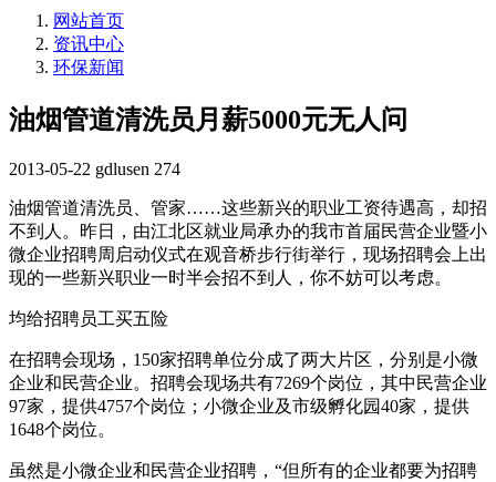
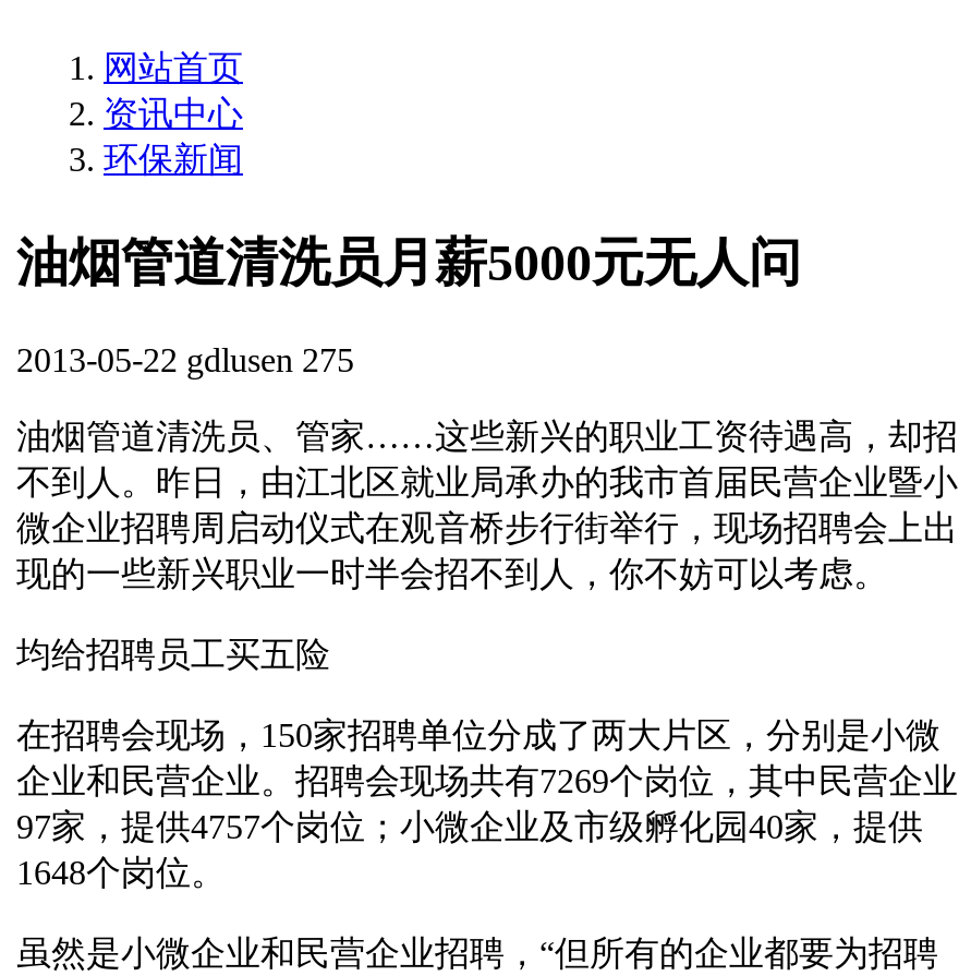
- 2013-05-22 gdlusen 274
+ 2013-05-22 gdlusen 275
